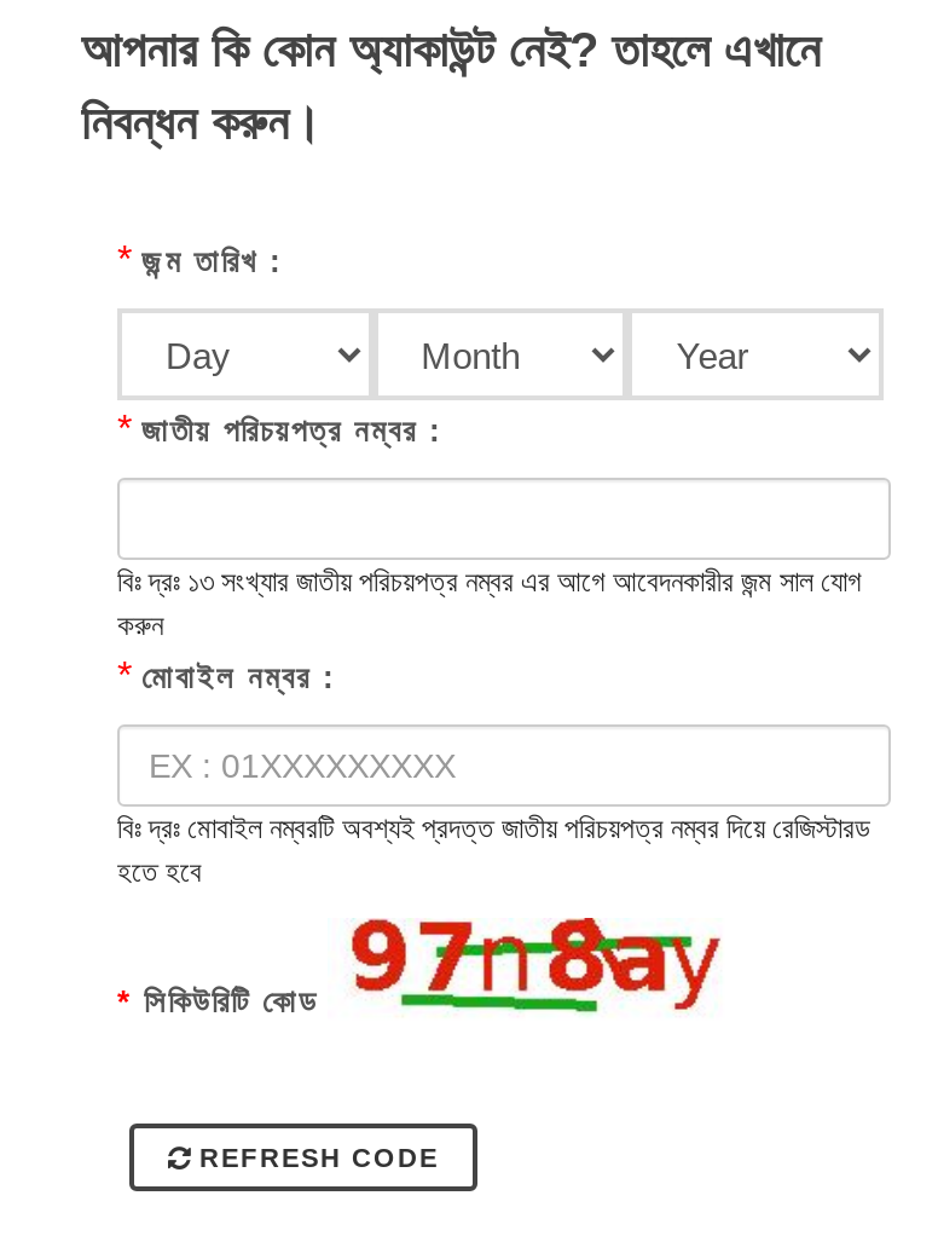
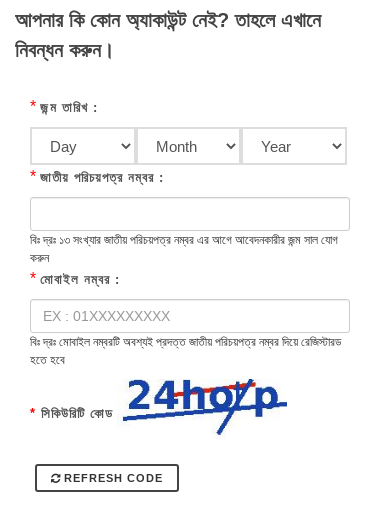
- [image]
+ [image]
